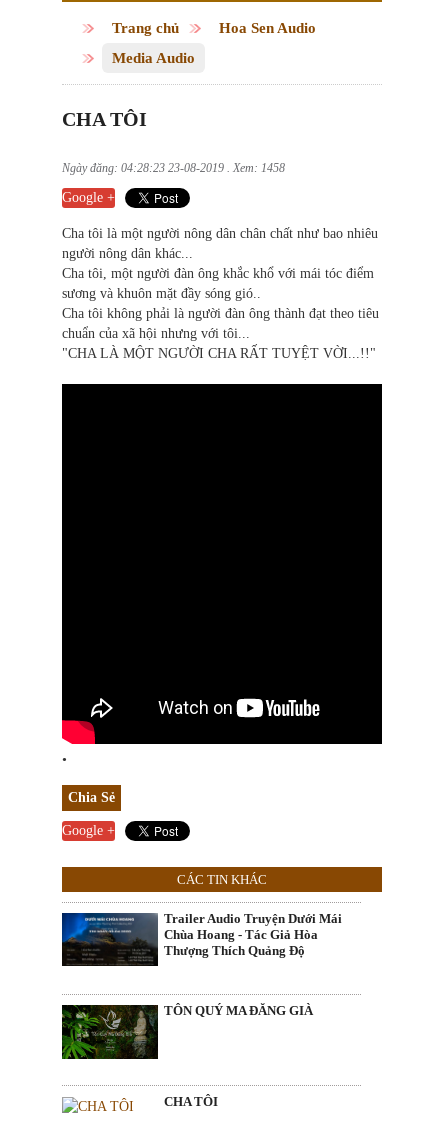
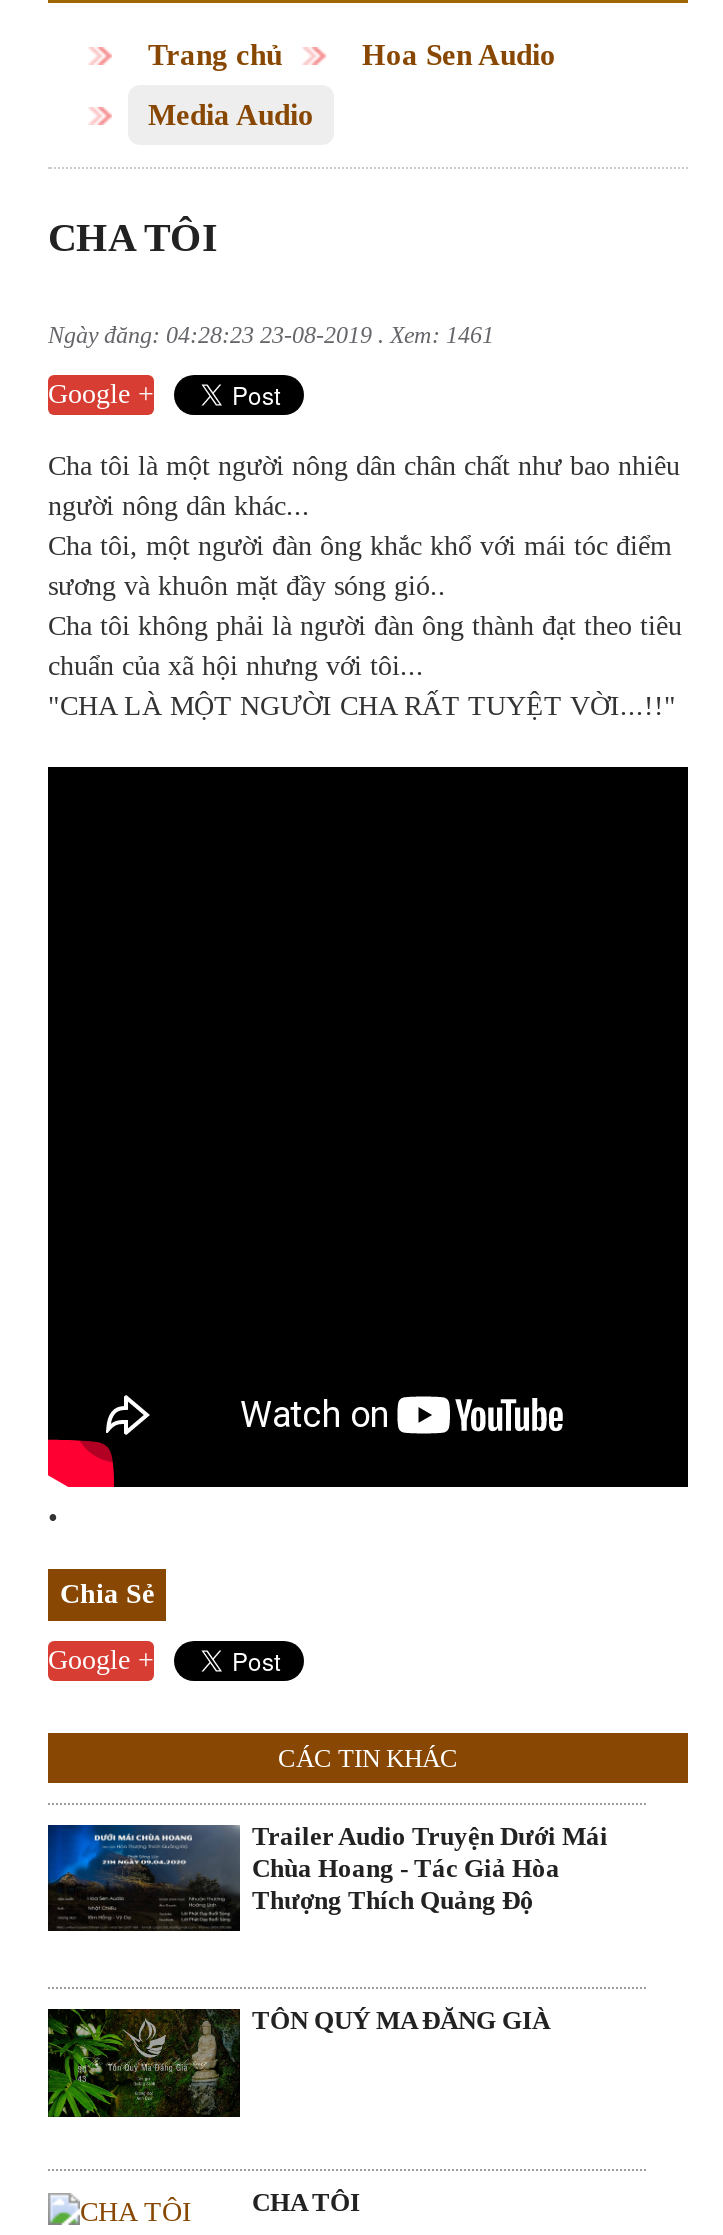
- Ngày đăng: 04:28:23 23-08-2019 . Xem: 1458
+ Ngày đăng: 04:28:23 23-08-2019 . Xem: 1461
